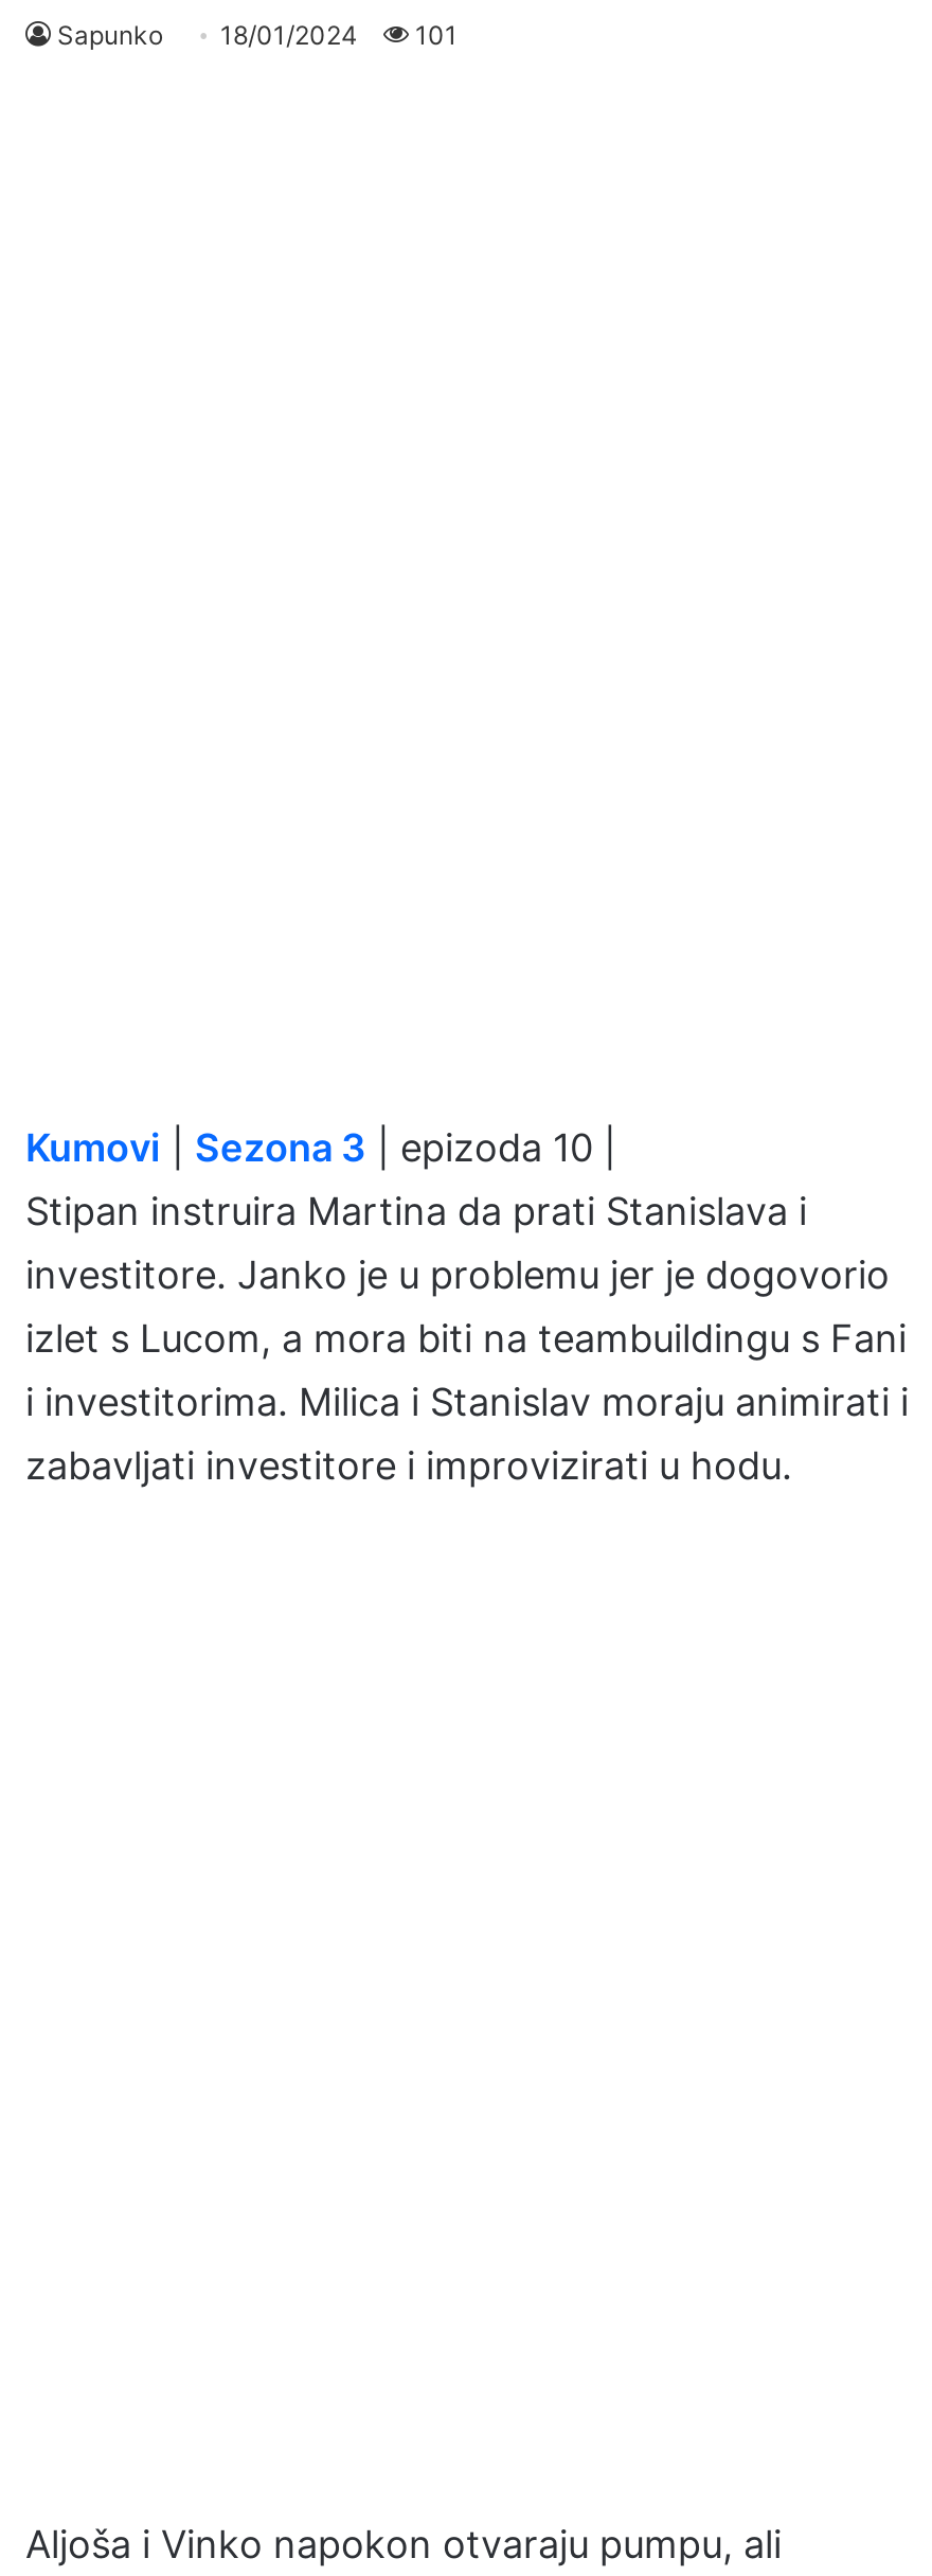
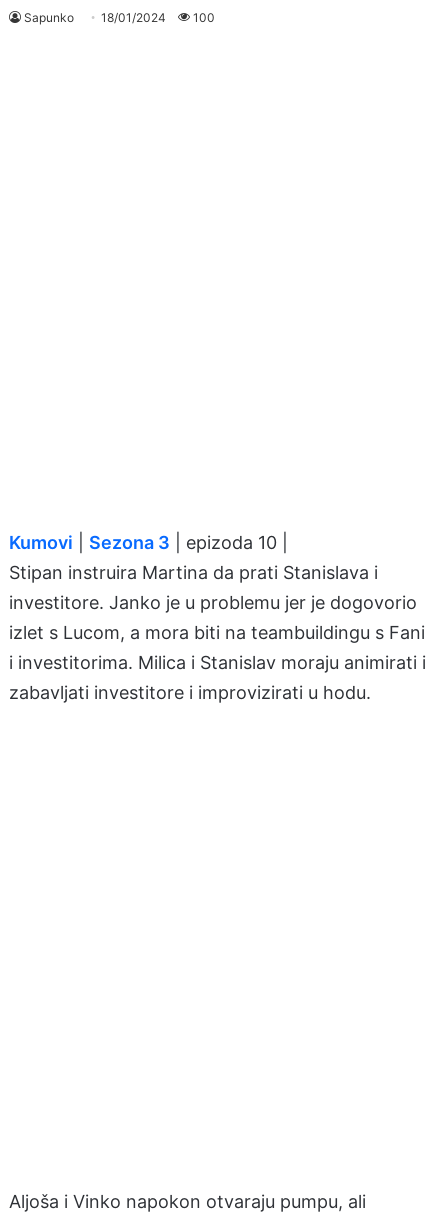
- Sapunko 18/01/2024 101
+ Sapunko 18/01/2024 100
